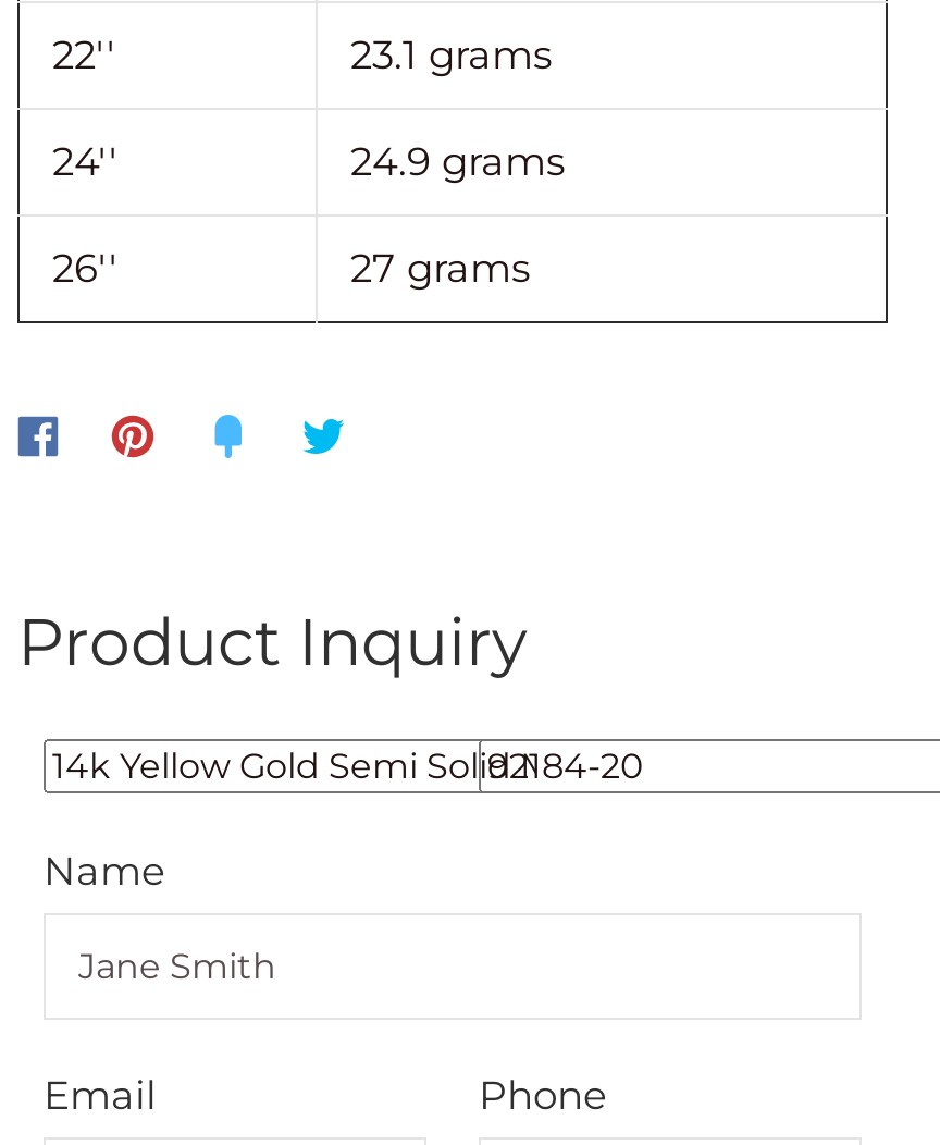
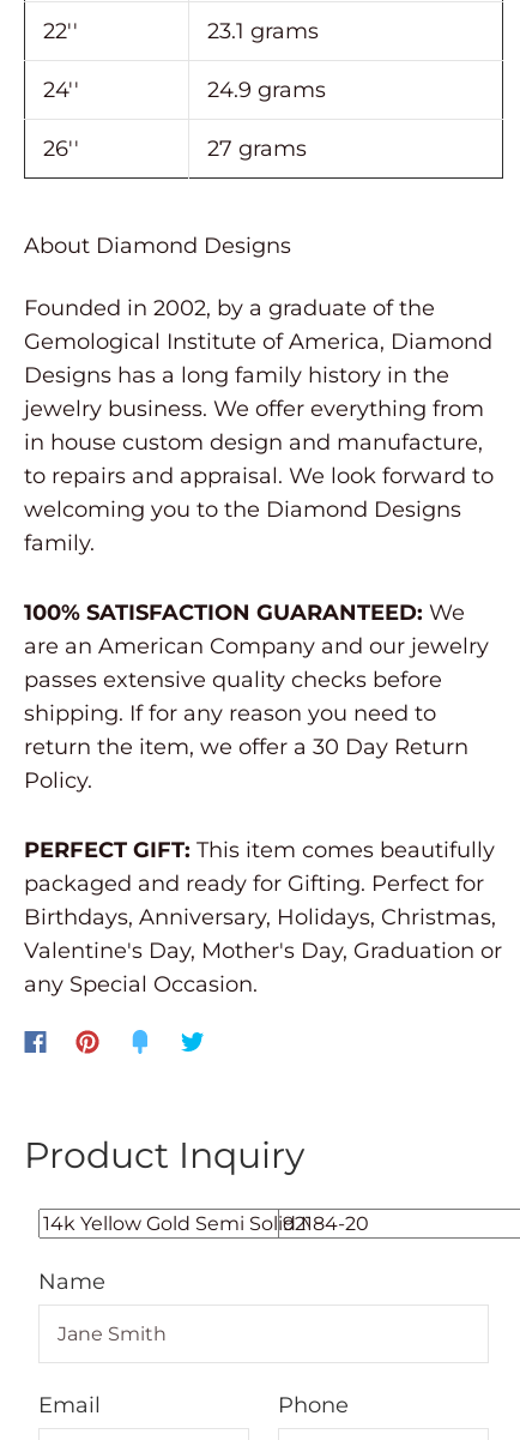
+ About Diamond Designs
+ Founded in 2002, by a graduate of the
+ Gemological Institute of America, Diamond
+ Designs has a long family history in the
+ jewelry business. We offer everything from
+ in house custom design and manufacture,
+ to repairs and appraisal. We look forward to
+ welcoming you to the Diamond Designs
+ family.
+ 100% SATISFACTION GUARANTEED: We
+ are an American Company and our jewelry
+ passes extensive quality checks before
+ shipping. If for any reason you need to
+ return the item, we offer a 30 Day Return
+ Policy.
+ PERFECT GIFT: This item comes beautifully
+ packaged and ready for Gifting. Perfect for
+ Birthdays, Anniversary, Holidays, Christmas,
+ Valentine's Day, Mother's Day, Graduation or
+ any Special Occasion.
